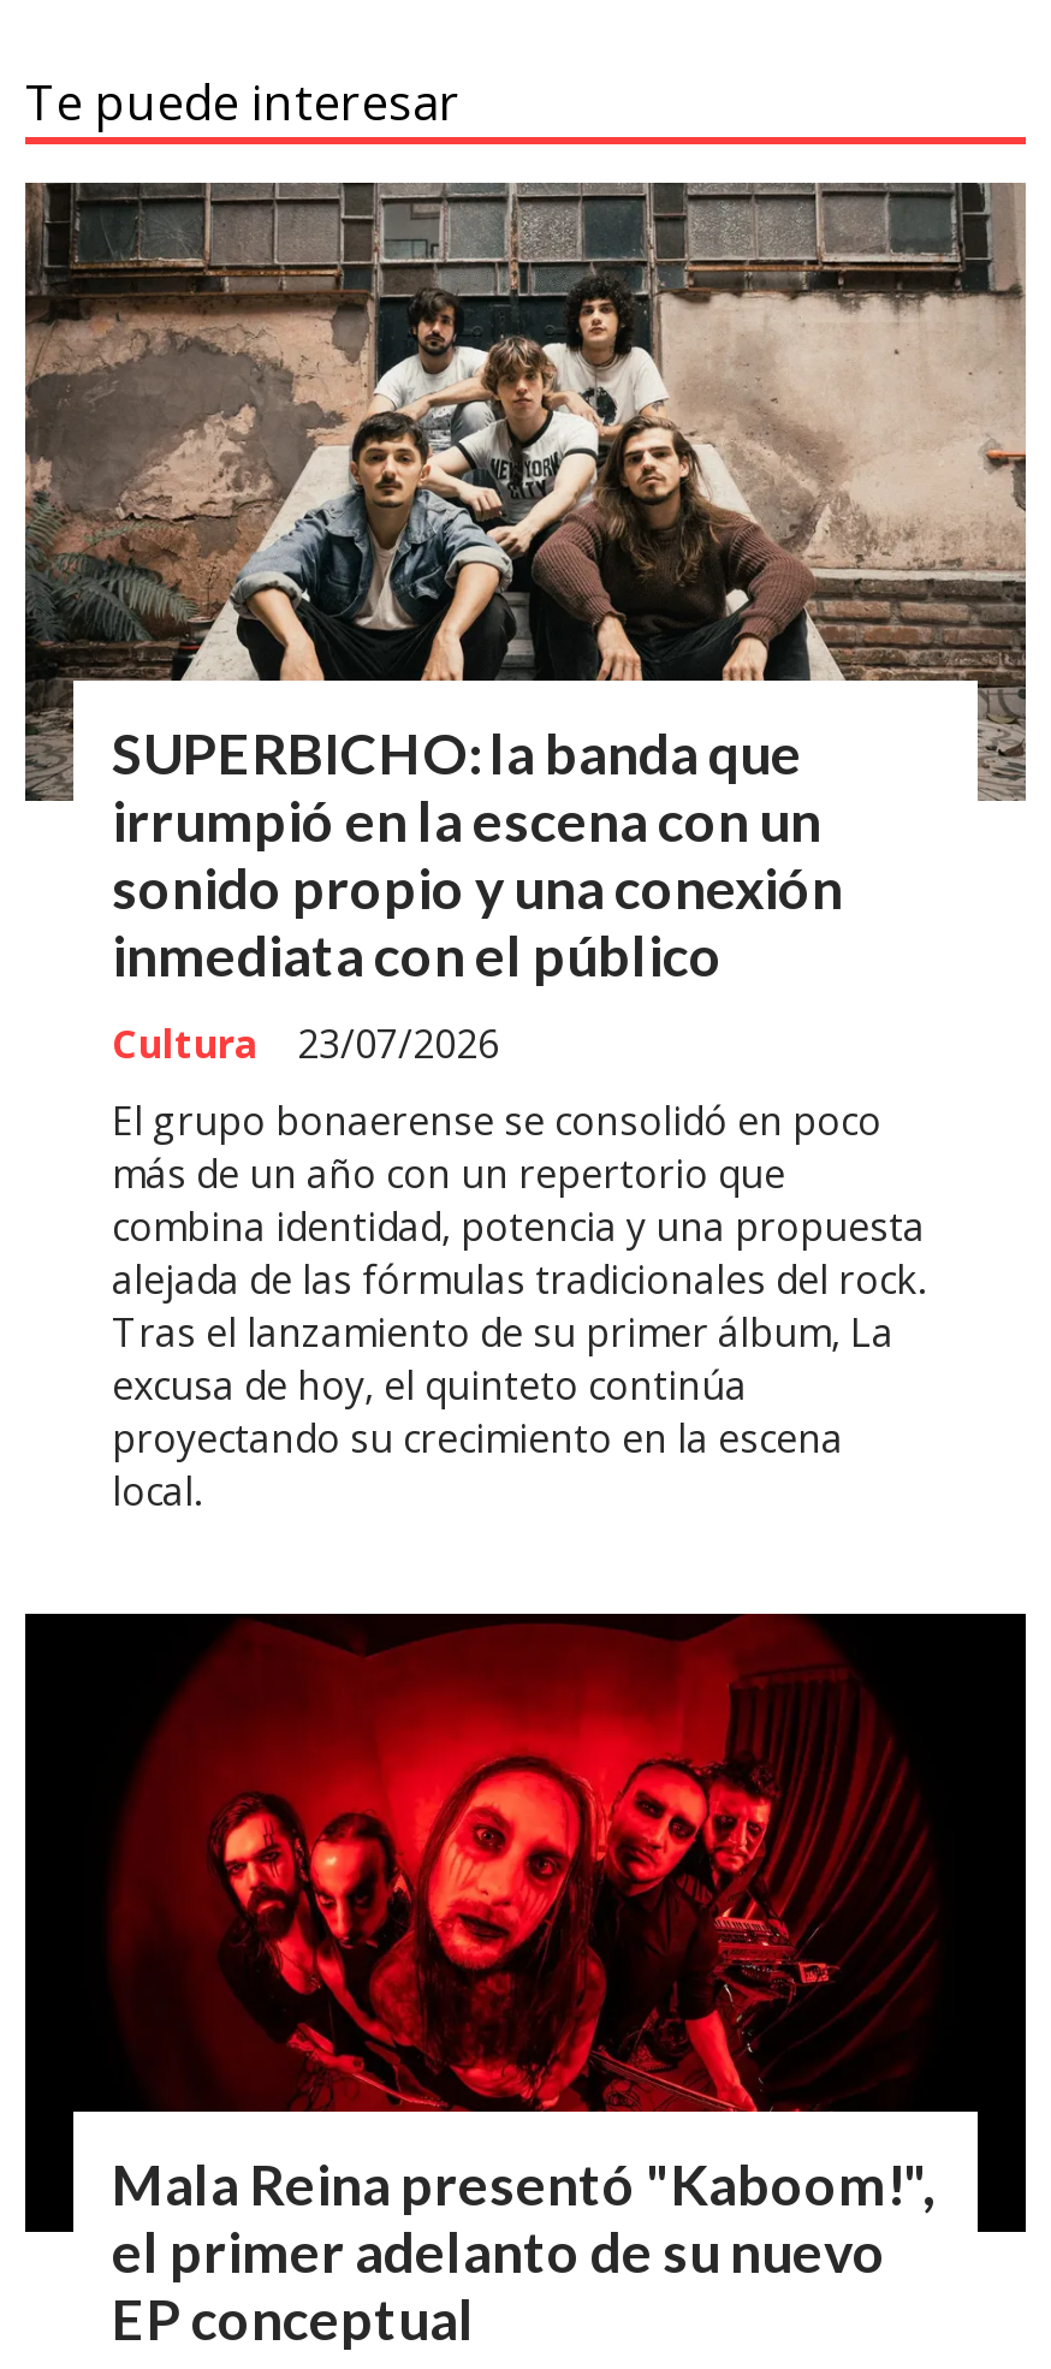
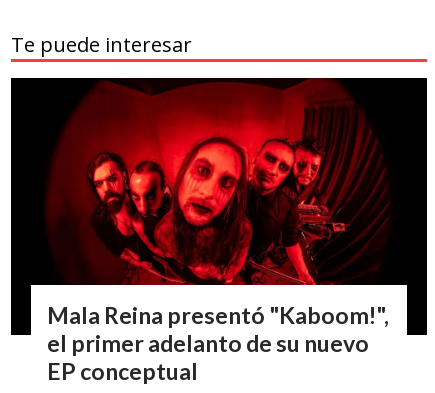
- [image]
- SUPERBICHO: la banda que
- irrumpió en la escena con un
- sonido propio y una conexión
- inmediata con el público
- Cultura
- 23/07/2026
- El grupo bonaerense se consolidó en poco
- más de un año con un repertorio que
- combina identidad, potencia y una propuesta
- alejada de las fórmulas tradicionales del rock.
- Tras el lanzamiento de su primer álbum, La
- excusa de hoy, el quinteto continúa
- proyectando su crecimiento en la escena
- local.
